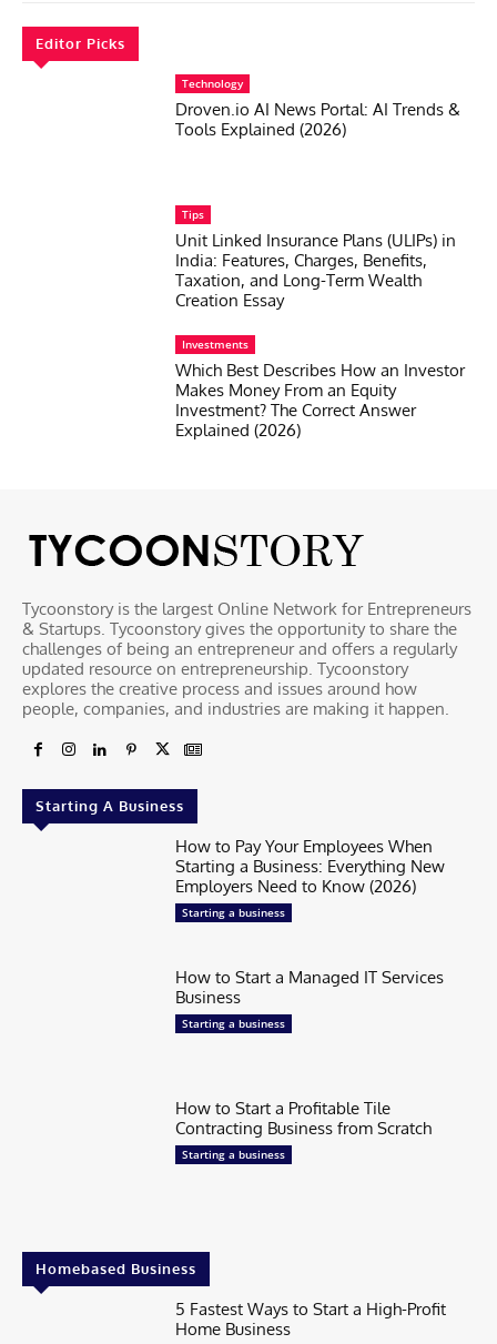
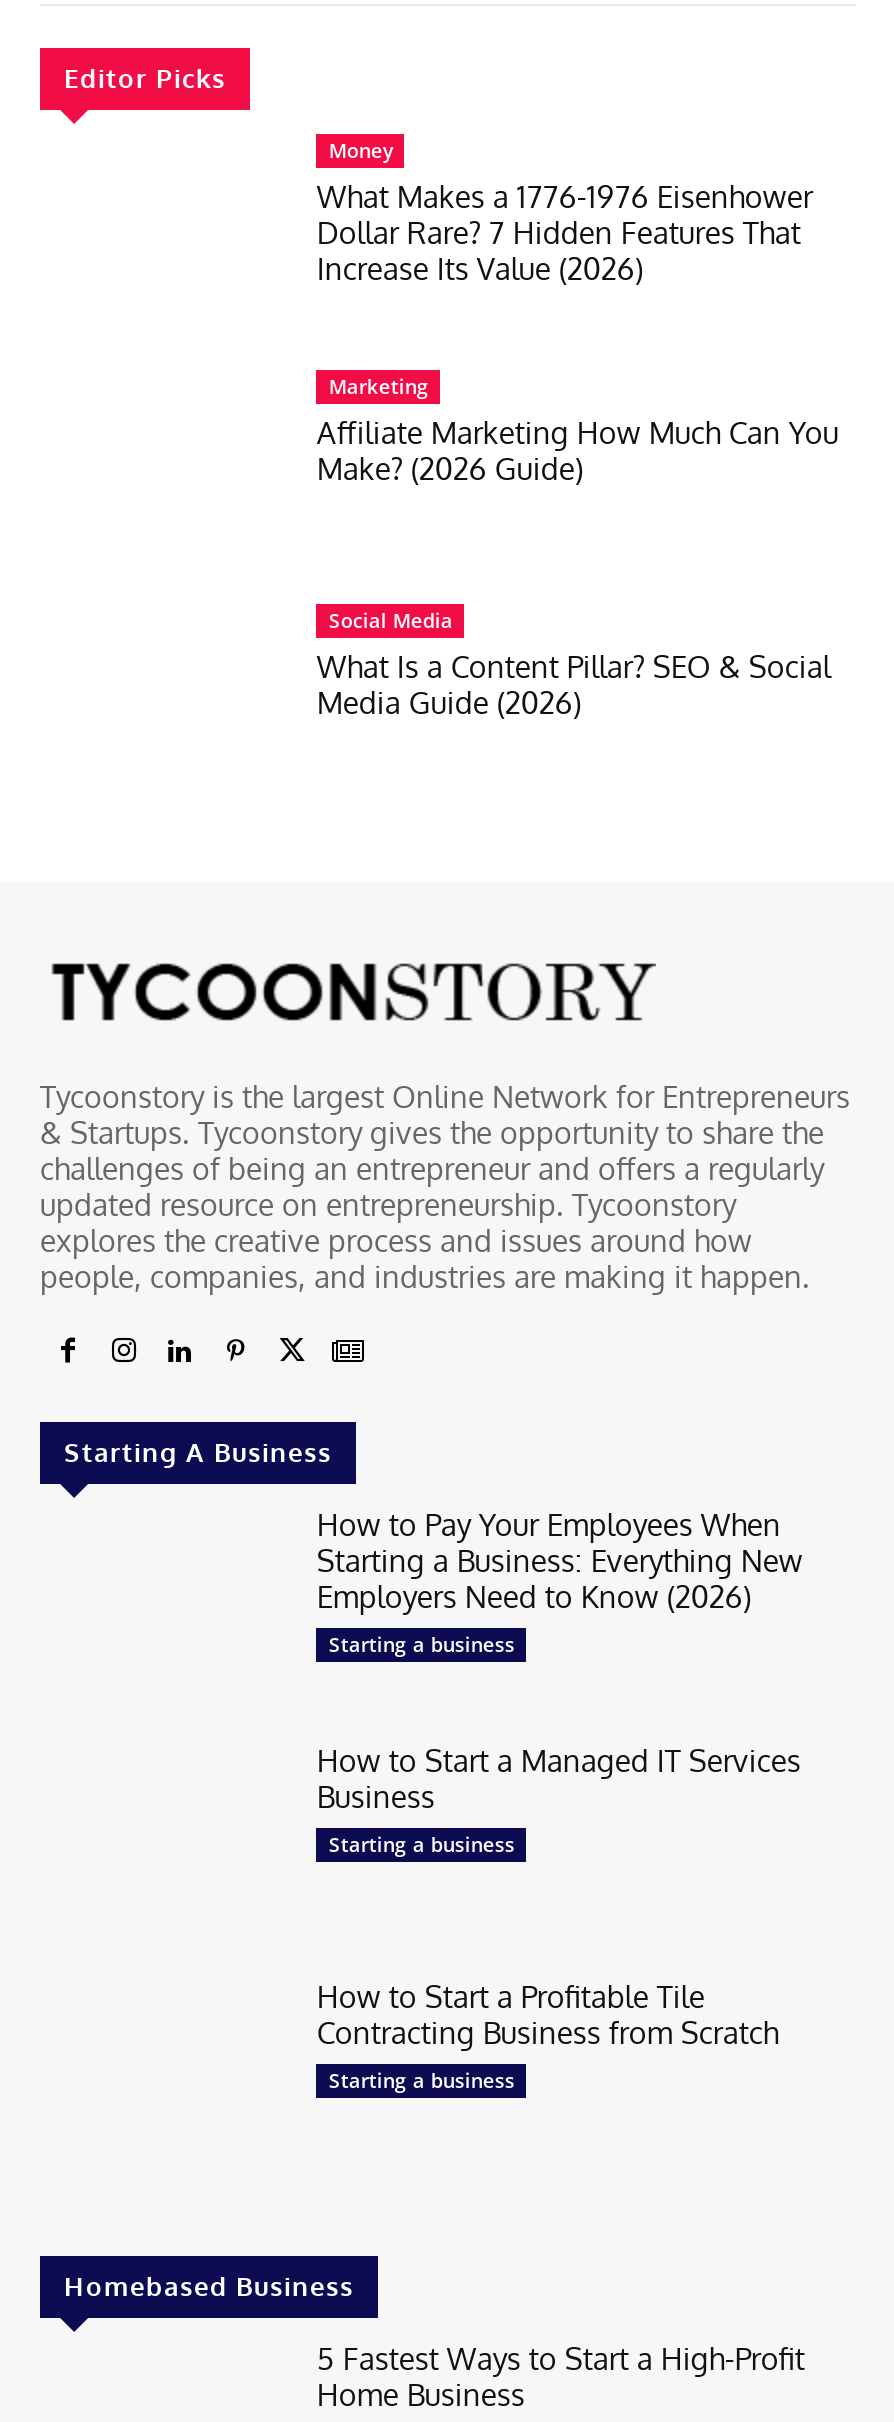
- Technology
- Droven.io AI News Portal: AI Trends &
- Tools Explained (2026)
+ Money
+ What Makes a 1776-1976 Eisenhower
+ Dollar Rare? 7 Hidden Features That
+ Increase Its Value (2026)

- Tips
- Unit Linked Insurance Plans (ULIPs) in
- India: Features, Charges, Benefits,
- Taxation, and Long-Term Wealth
- Creation Essay
+ Marketing
+ Affiliate Marketing How Much Can You
+ Make? (2026 Guide)

- Investments
- Which Best Describes How an Investor
- Makes Money From an Equity
- Investment? The Correct Answer
- Explained (2026)
+ Social Media
+ What Is a Content Pillar? SEO & Social
+ Media Guide (2026)
